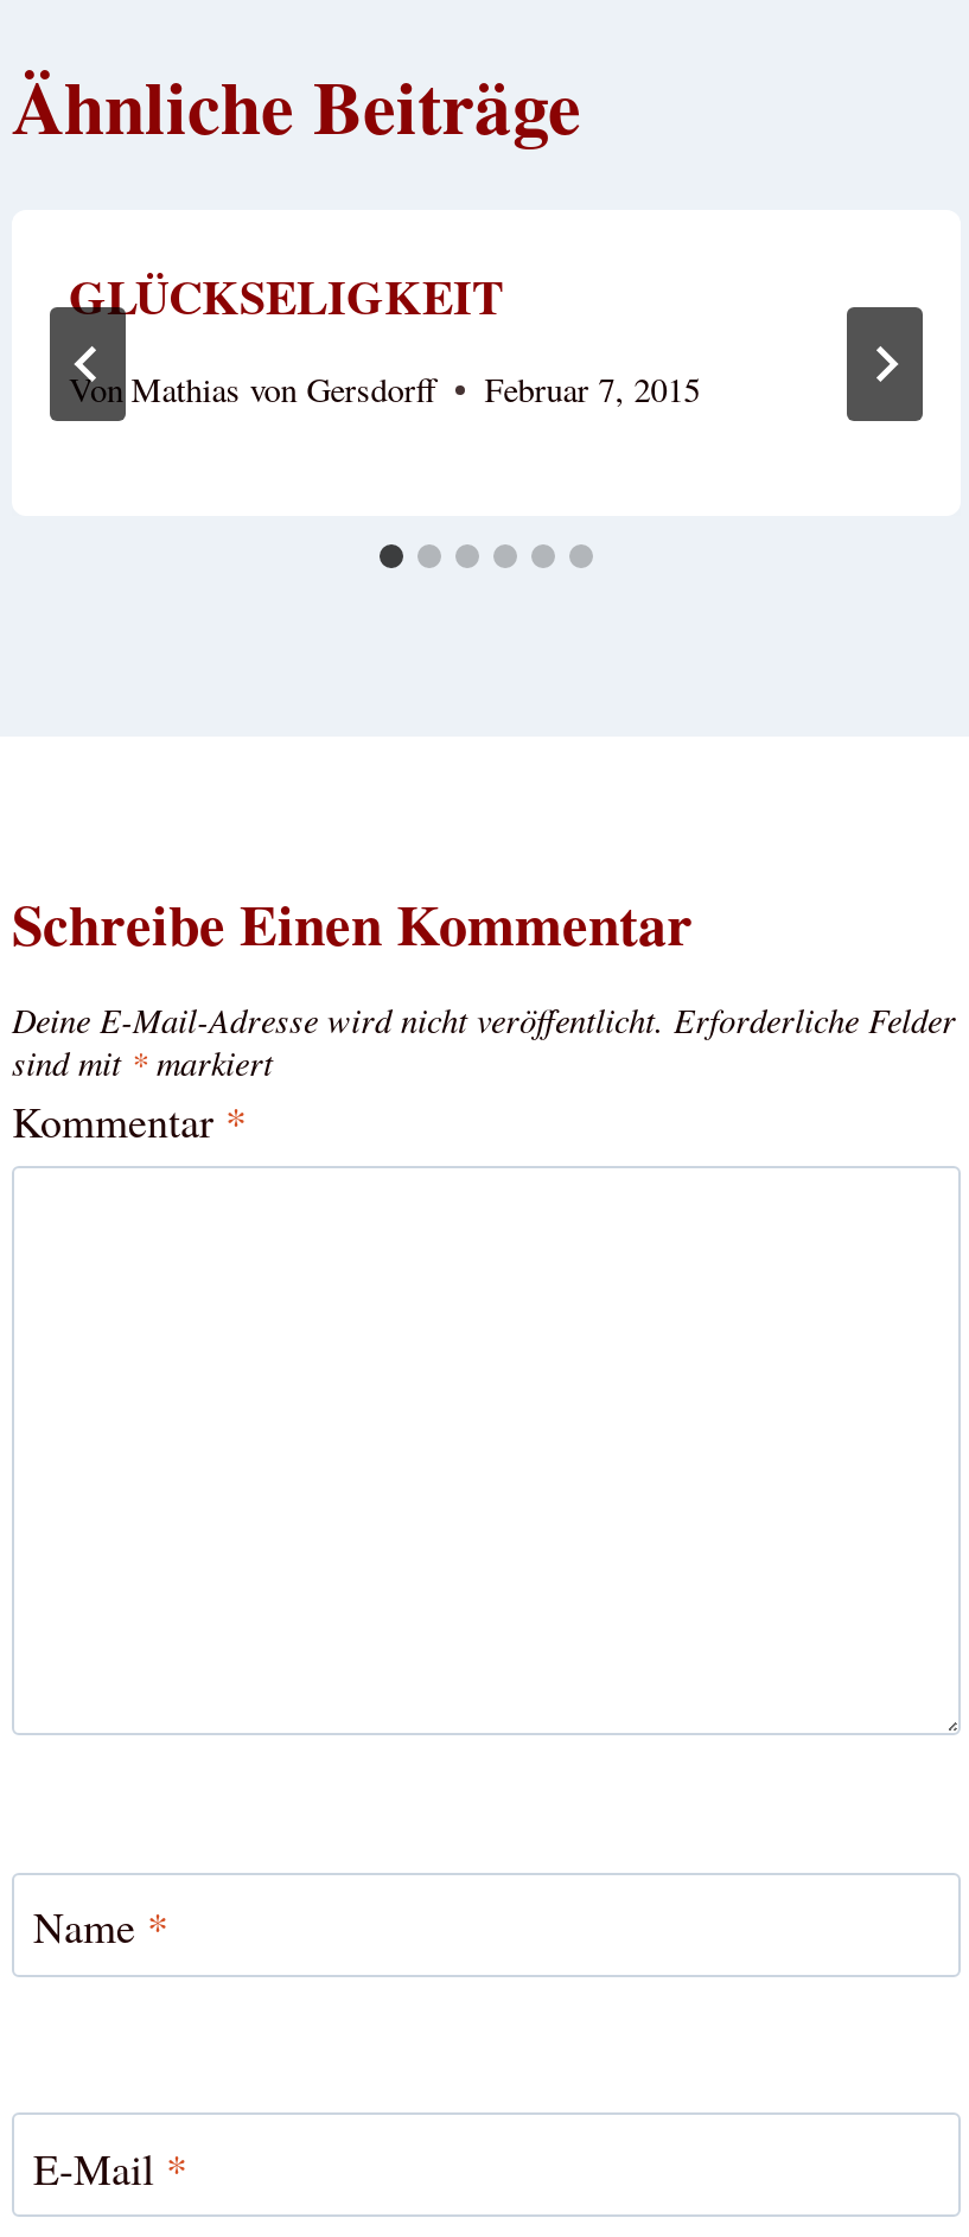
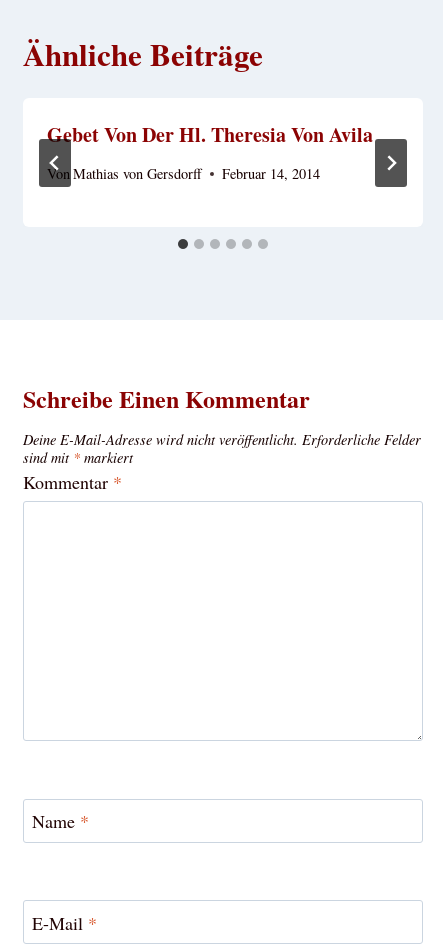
- GLÜCKSELIGKEIT
+ Gebet Von Der Hl. Theresia Von Avila

- Februar 7, 2015
+ Februar 14, 2014
